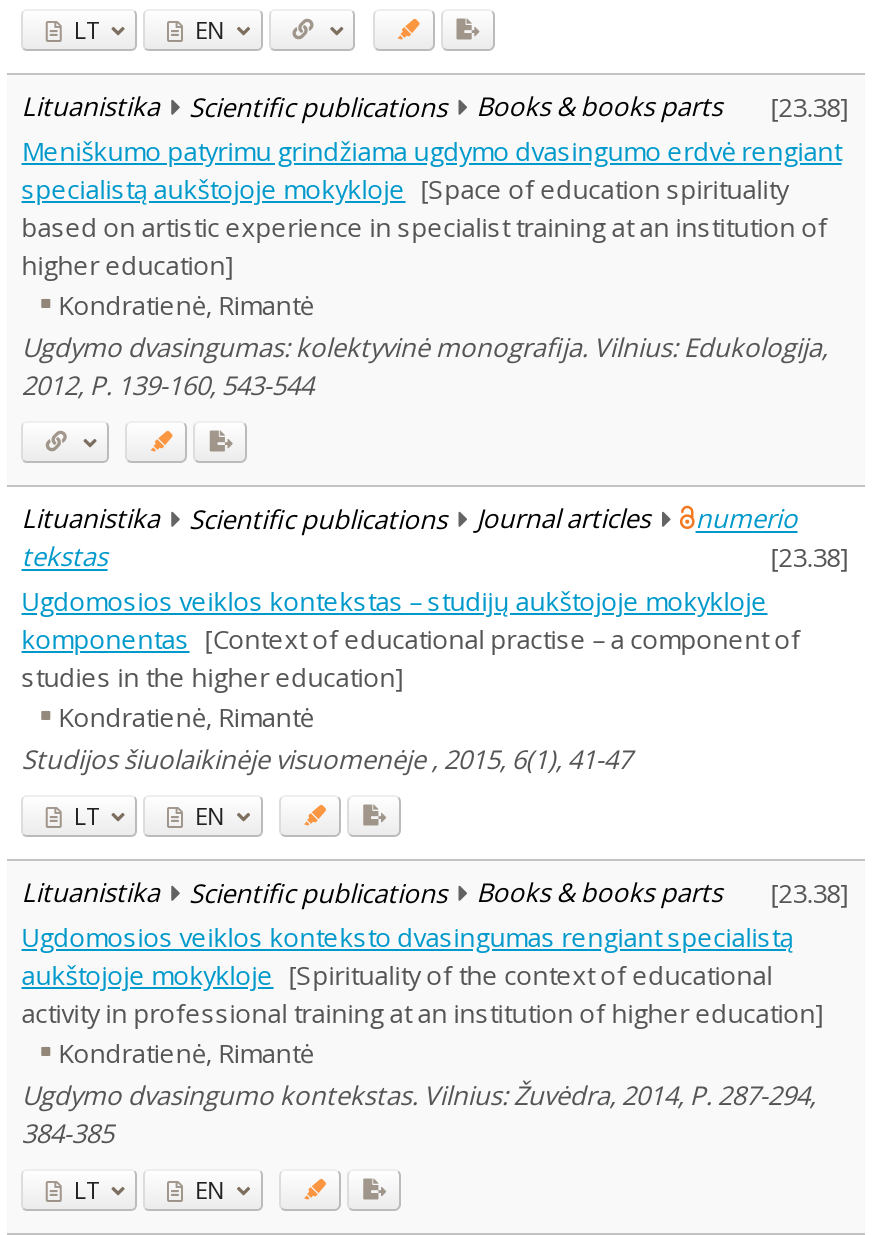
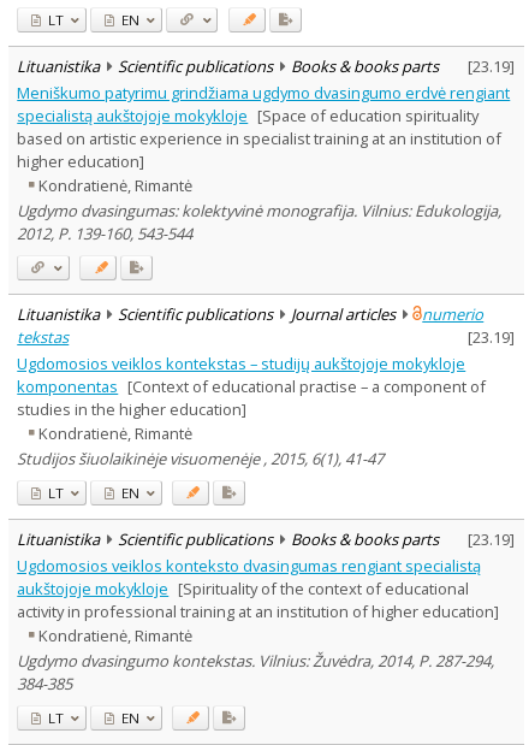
- Lituanistika Scientific publications Books & books parts [23.38]
+ Lituanistika Scientific publications Books & books parts [23.19]

- [23.38]
+ [23.19]

- Lituanistika Scientific publications Books & books parts [23.38]
+ Lituanistika Scientific publications Books & books parts [23.19]
